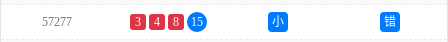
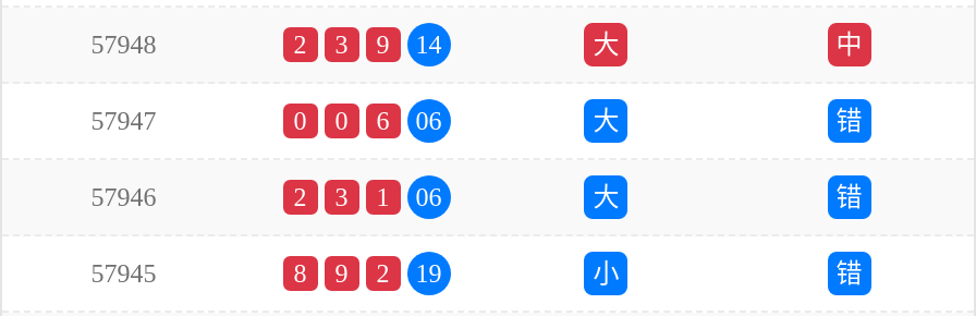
- 57277
+ 57948
+ 2

- 4
+ 9
+ 14
+ 大
+ 中
+ 57947
+ 0
+ 0
+ 6
+ 06
+ 大
+ 错
+ 57946
+ 2
+ 3
+ 1
+ 06
+ 大
+ 错
+ 57945

- 15
+ 9
+ 2
+ 19
